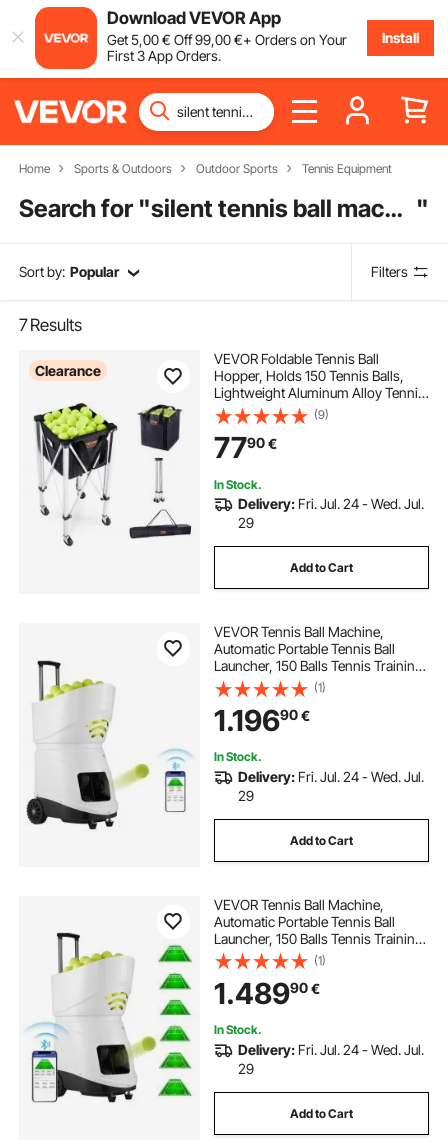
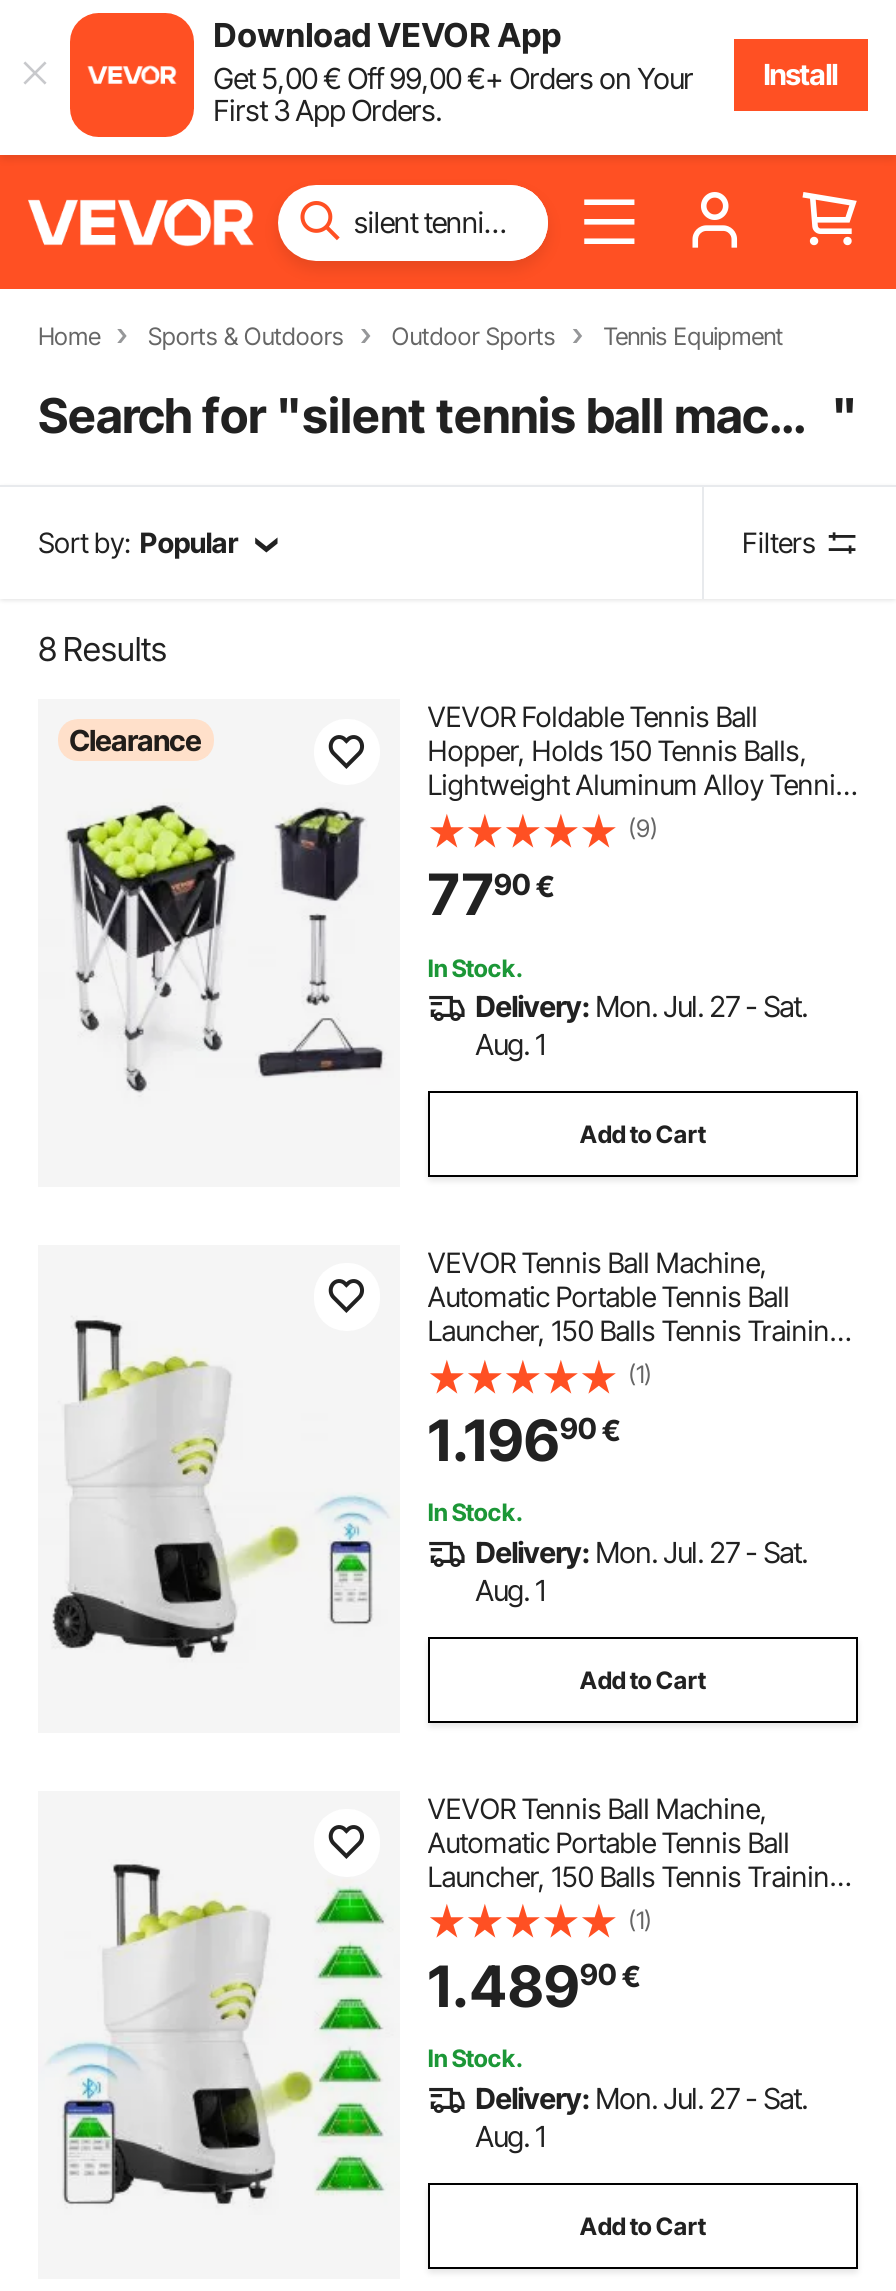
- 7 Results
+ 8 Results

- Delivery: Fri. Jul. 24 - Wed. Jul.
- 29
+ Delivery: Mon. Jul. 27 - Sat.
+ Aug. 1

- Delivery: Fri. Jul. 24 - Wed. Jul.
- 29
+ Delivery: Mon. Jul. 27 - Sat.
+ Aug. 1

- Delivery: Fri. Jul. 24 - Wed. Jul.
- 29
+ Delivery: Mon. Jul. 27 - Sat.
+ Aug. 1
